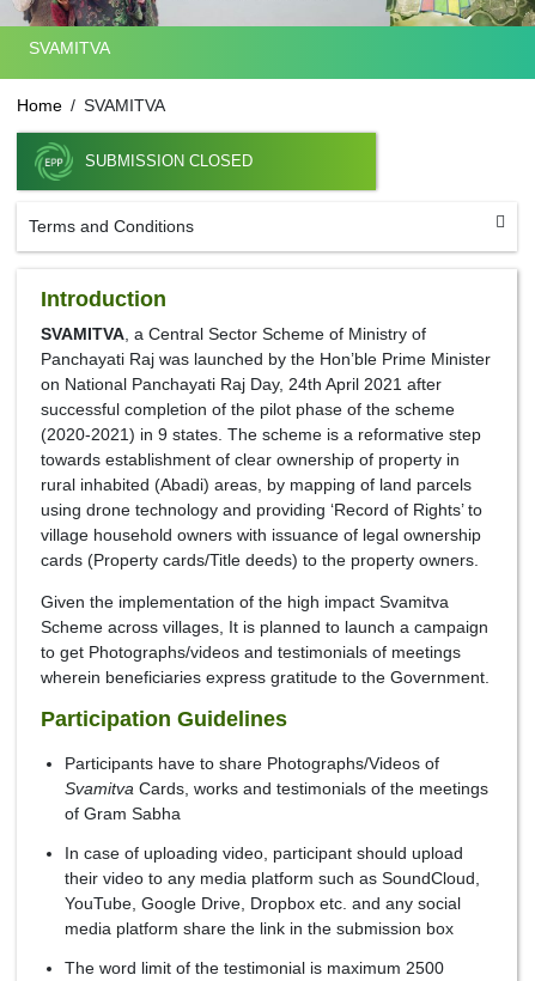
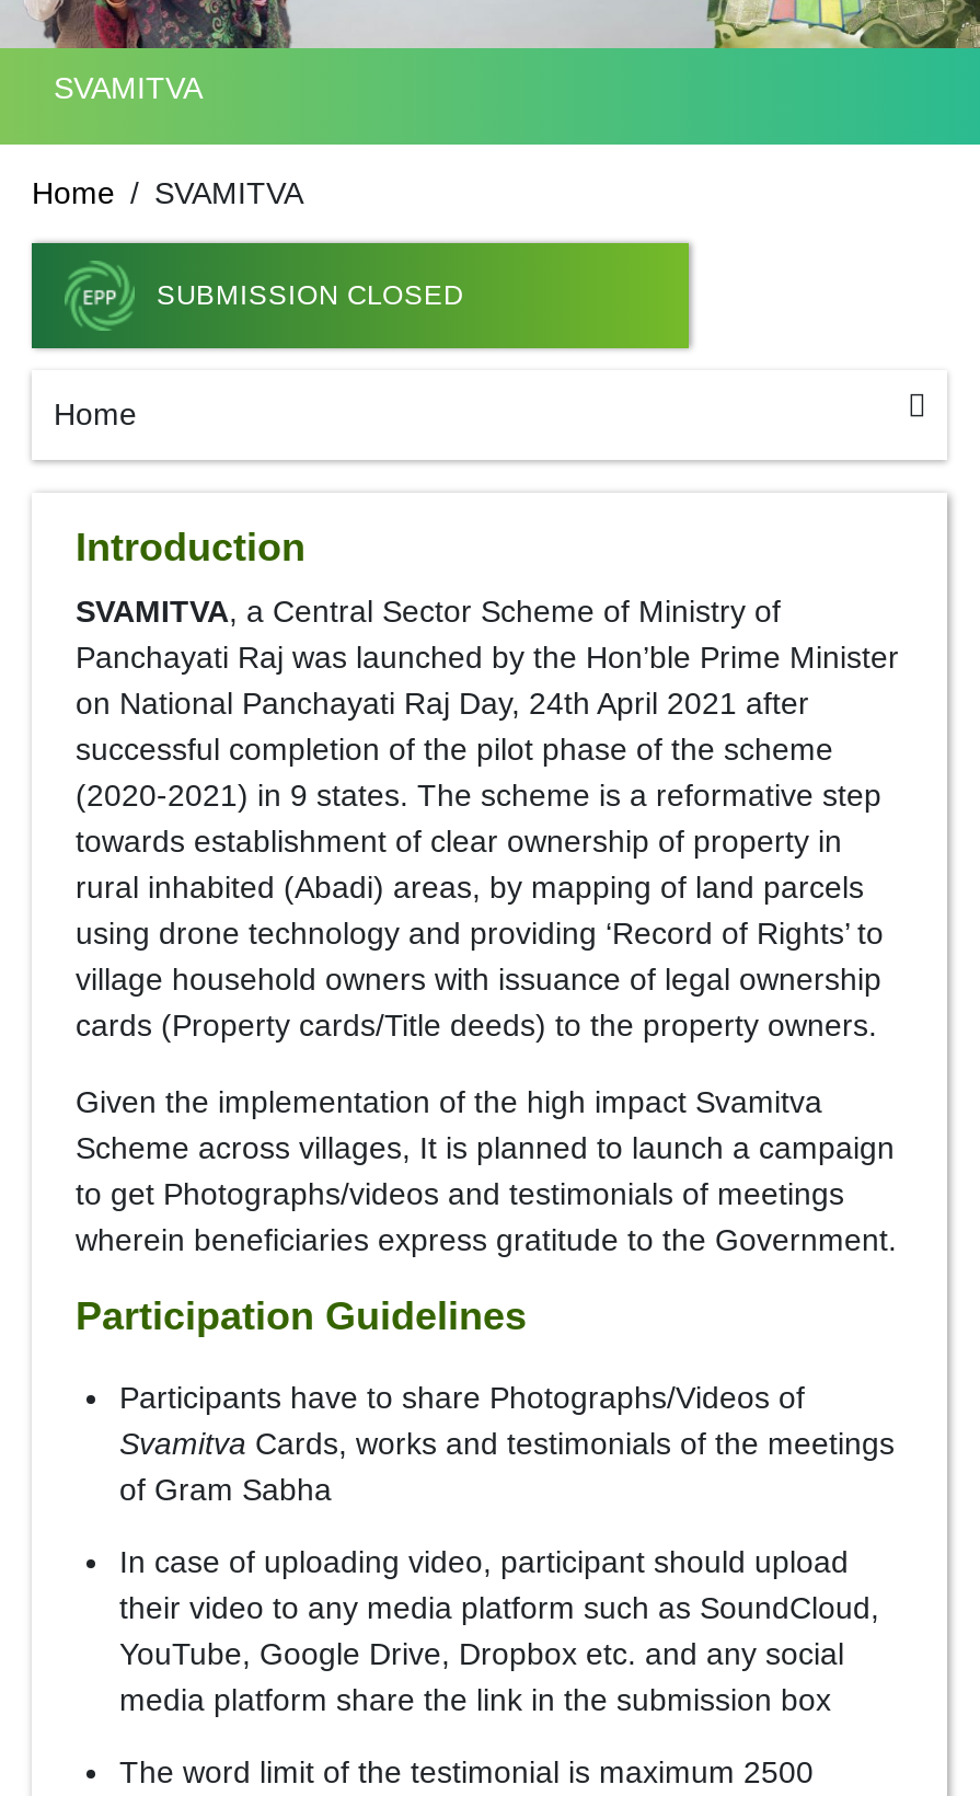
- Terms and Conditions
+ Home
